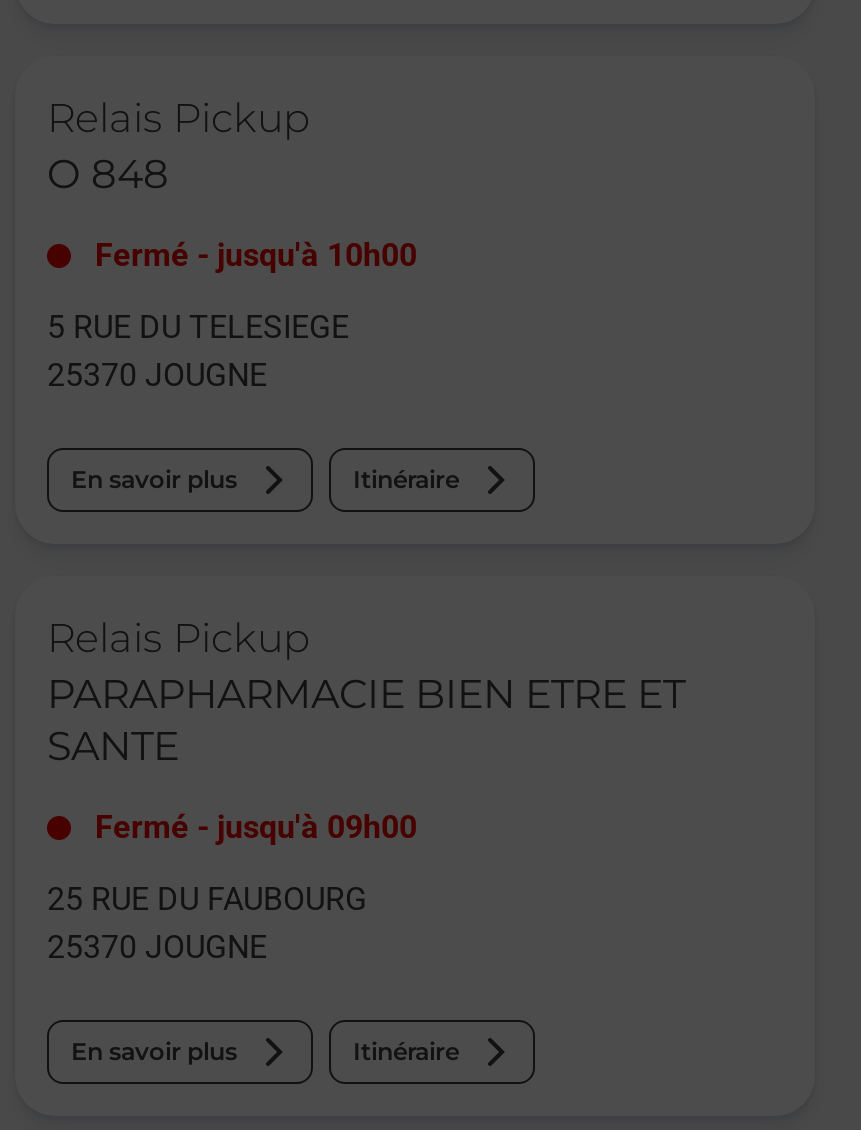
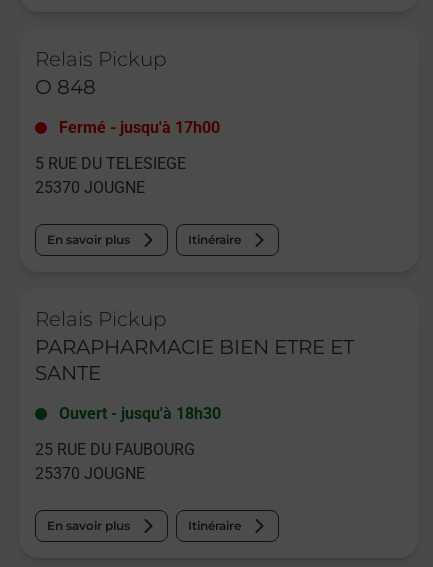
- Fermé - jusqu'à 10h00
+ Fermé - jusqu'à 17h00

- Fermé - jusqu'à 09h00
+ Ouvert - jusqu'à 18h30
